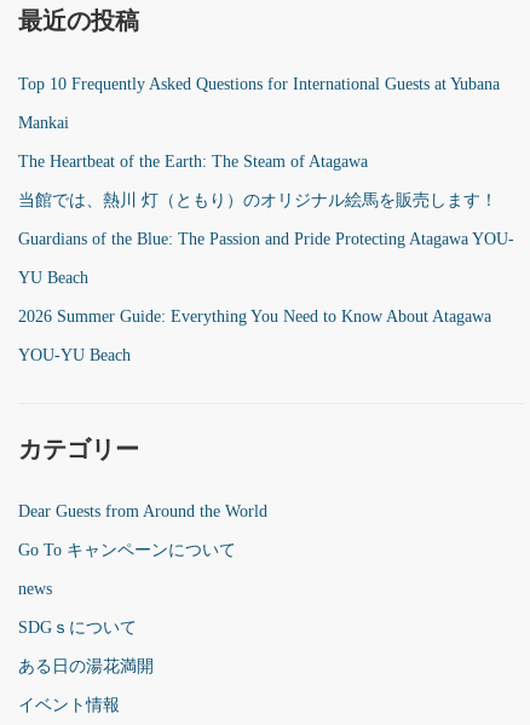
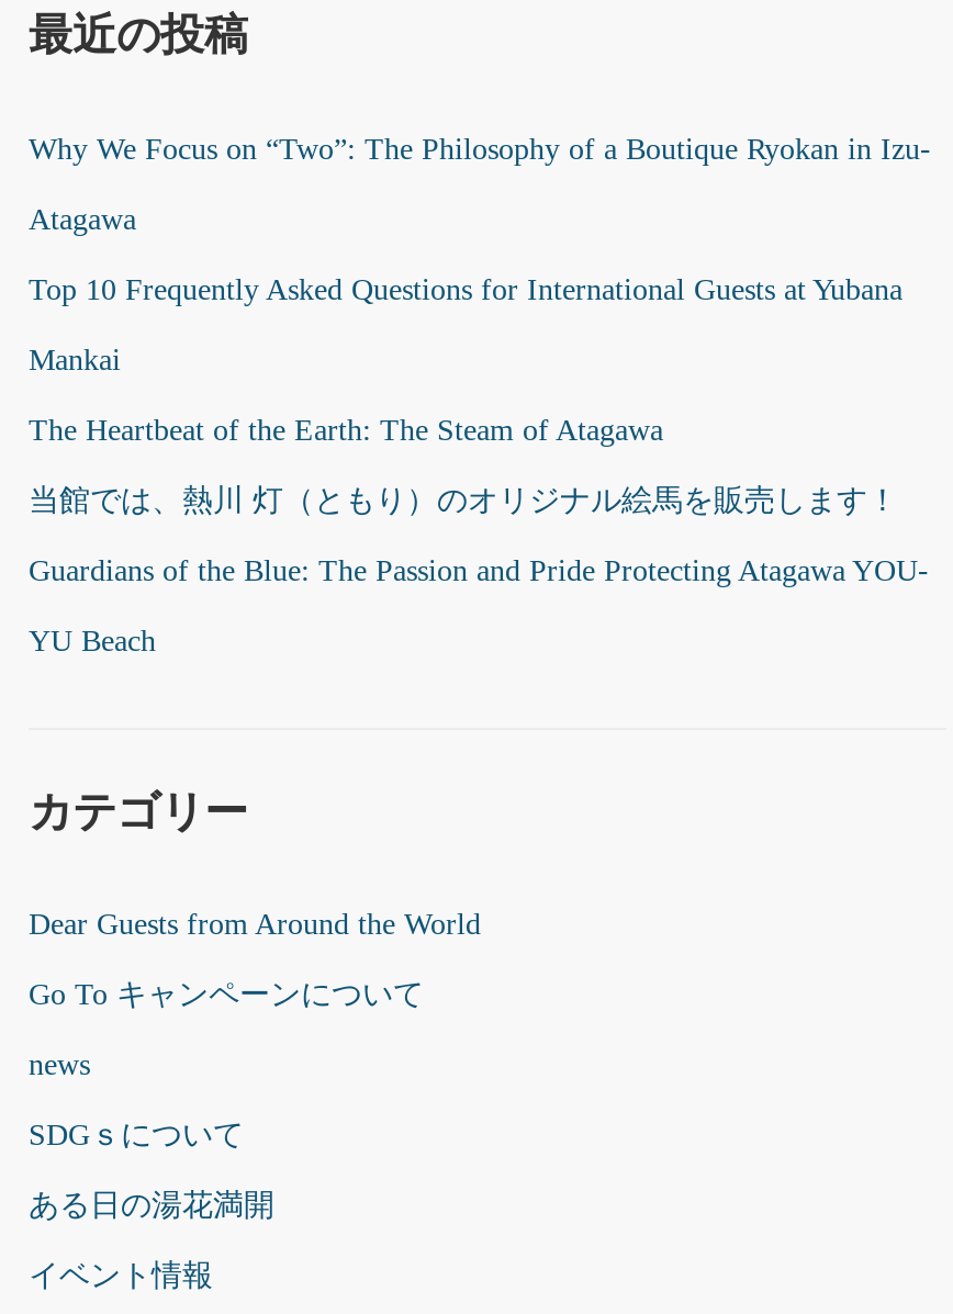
+ Why We Focus on “Two”: The Philosophy of a Boutique Ryokan in Izu-
+ Atagawa

moved down: Top 10 Frequently Asked Questions for International Guests at Yubana | Mankai | The Heartbeat of the Earth: The Steam of Atagawa | 当館では、熱川 灯（ともり）のオリジナル絵馬を販売します！ | Guardians of the Blue: The Passion and Pride Protecting Atagawa YOU- | YU Beach

- 2026 Summer Guide: Everything You Need to Know About Atagawa
- YOU-YU Beach
